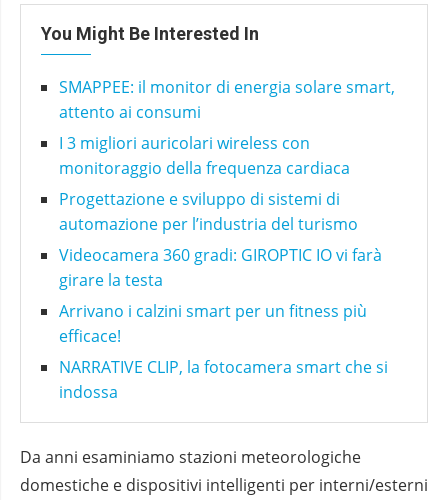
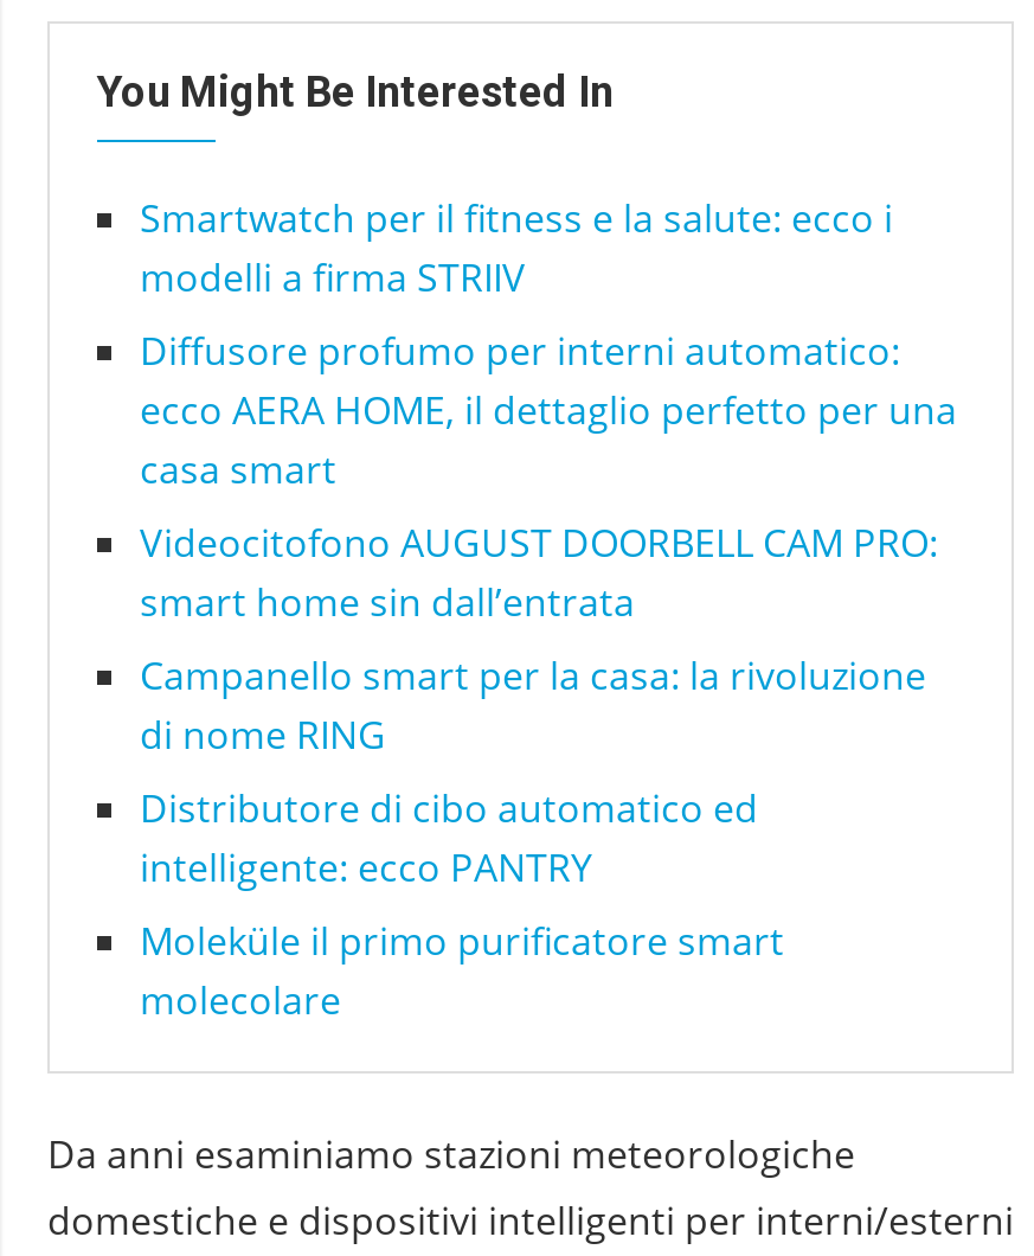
- SMAPPEE: il monitor di energia solare smart,
- attento ai consumi
- I 3 migliori auricolari wireless con
- monitoraggio della frequenza cardiaca
- Progettazione e sviluppo di sistemi di
- automazione per l’industria del turismo
- Videocamera 360 gradi: GIROPTIC IO vi farà
- girare la testa
- Arrivano i calzini smart per un fitness più
- efficace!
- NARRATIVE CLIP, la fotocamera smart che si
- indossa
+ Smartwatch per il fitness e la salute: ecco i
+ modelli a firma STRIIV
+ Diffusore profumo per interni automatico:
+ ecco AERA HOME, il dettaglio perfetto per una
+ casa smart
+ Videocitofono AUGUST DOORBELL CAM PRO:
+ smart home sin dall’entrata
+ Campanello smart per la casa: la rivoluzione
+ di nome RING
+ Distributore di cibo automatico ed
+ intelligente: ecco PANTRY
+ Moleküle il primo purificatore smart
+ molecolare
